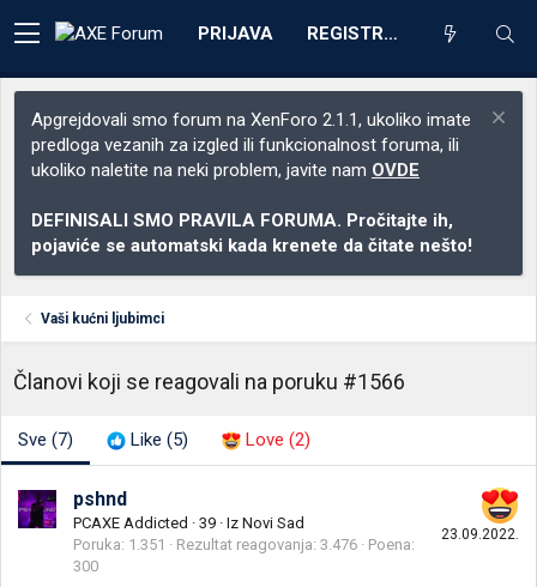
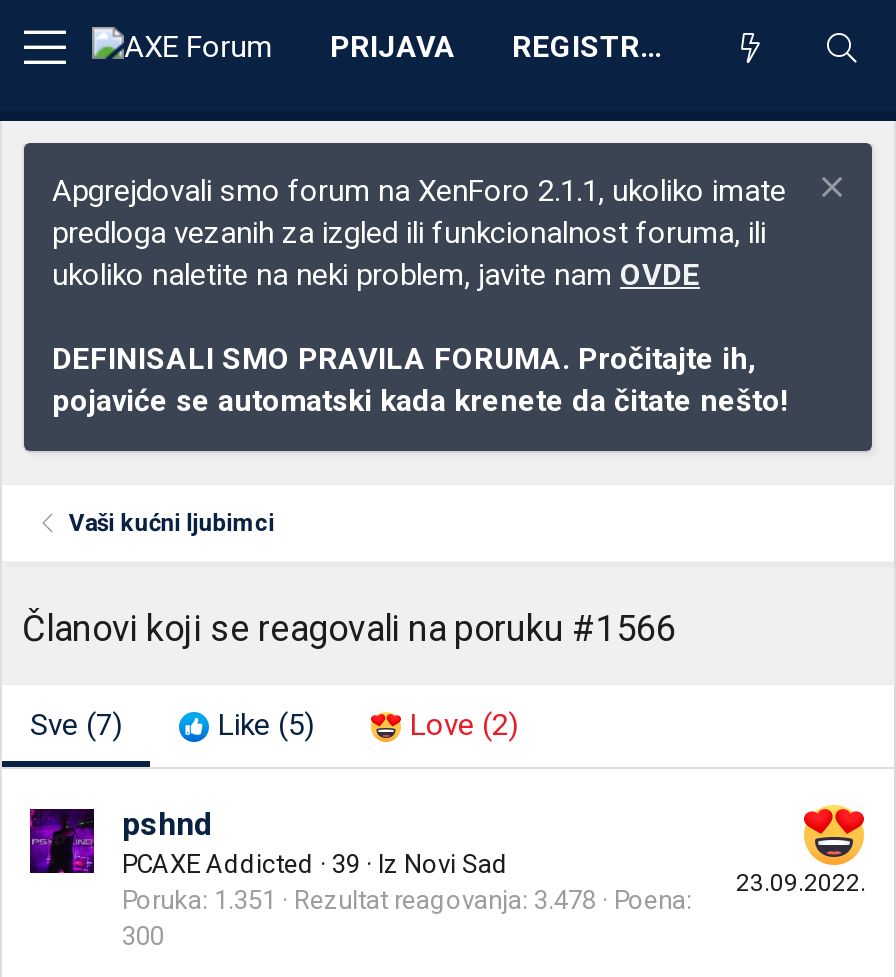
- Poruka 1.351 Rezultat reagovanja 3.476 Poena
+ Poruka 1.351 Rezultat reagovanja 3.478 Poena
